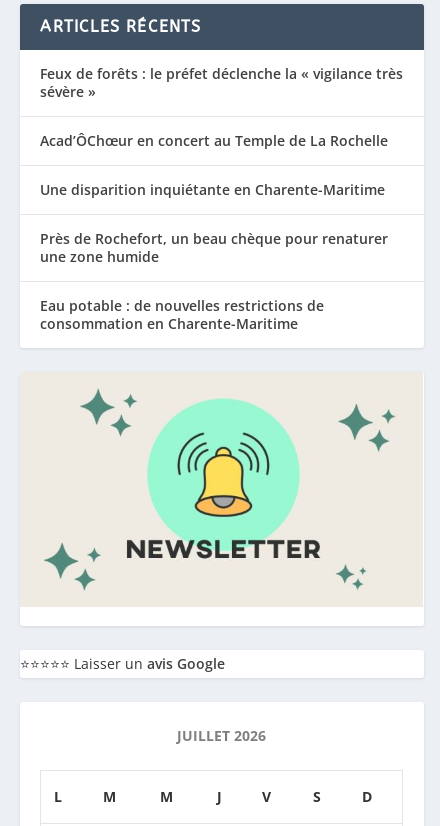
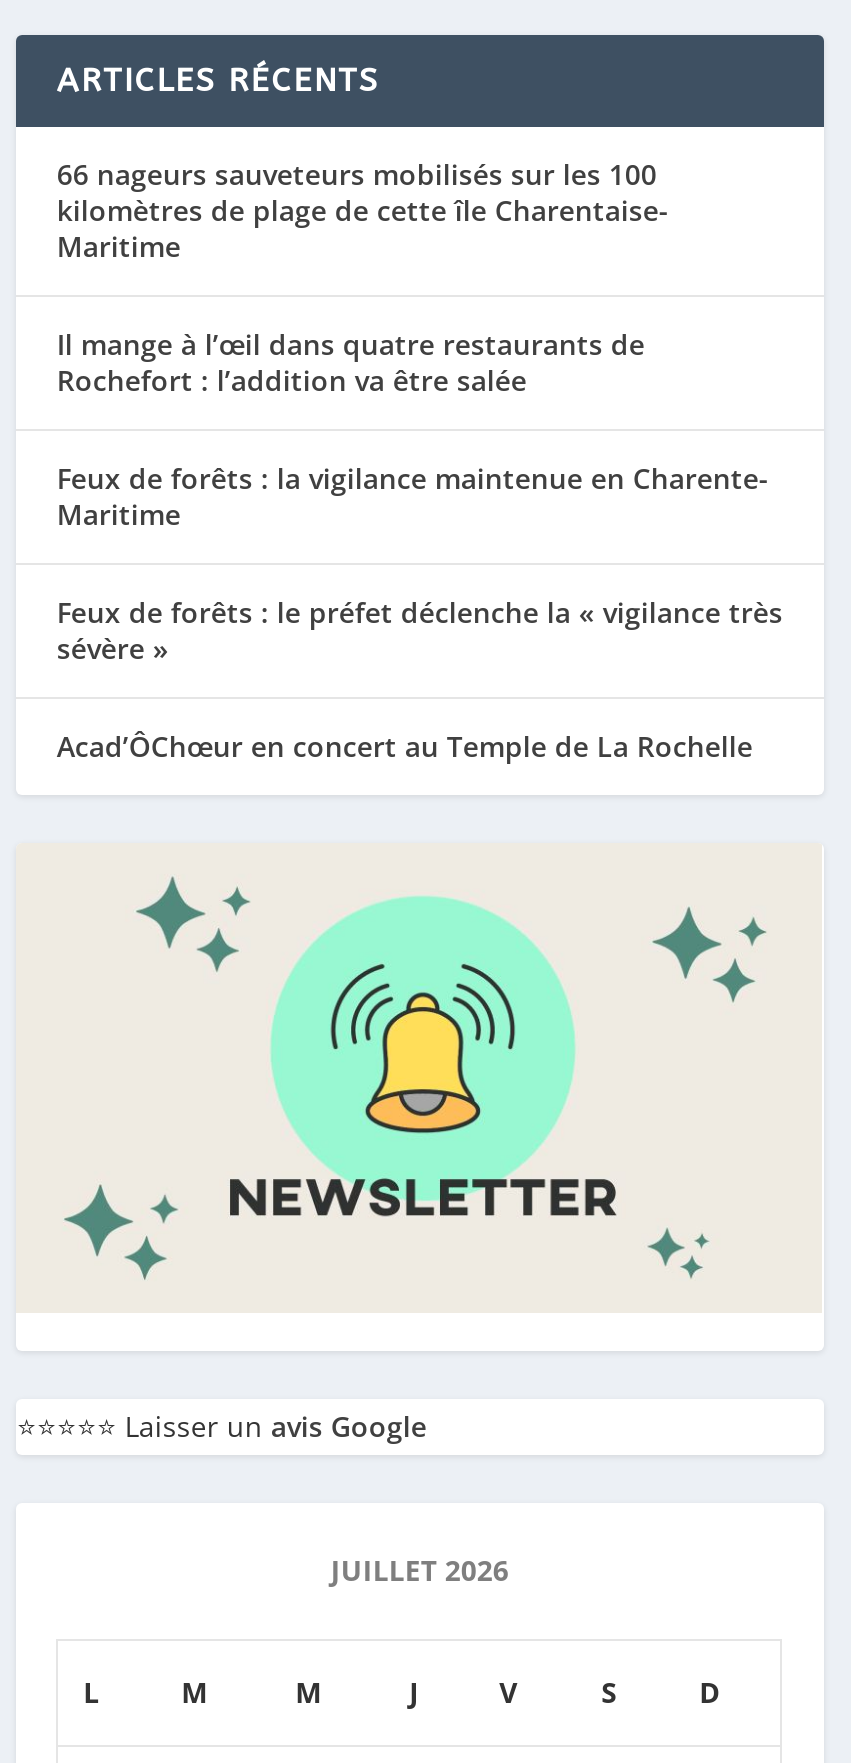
+ 66 nageurs sauveteurs mobilisés sur les 100
+ kilomètres de plage de cette île Charentaise-
+ Maritime
+ Il mange à l’œil dans quatre restaurants de
+ Rochefort : l’addition va être salée
+ Feux de forêts : la vigilance maintenue en Charente-
+ Maritime

moved down: Feux de forêts : le préfet déclenche la « vigilance très | sévère » | Acad’ÔChœur en concert au Temple de La Rochelle

- Une disparition inquiétante en Charente-Maritime
- Près de Rochefort, un beau chèque pour renaturer
- une zone humide
- Eau potable : de nouvelles restrictions de
- consommation en Charente-Maritime
